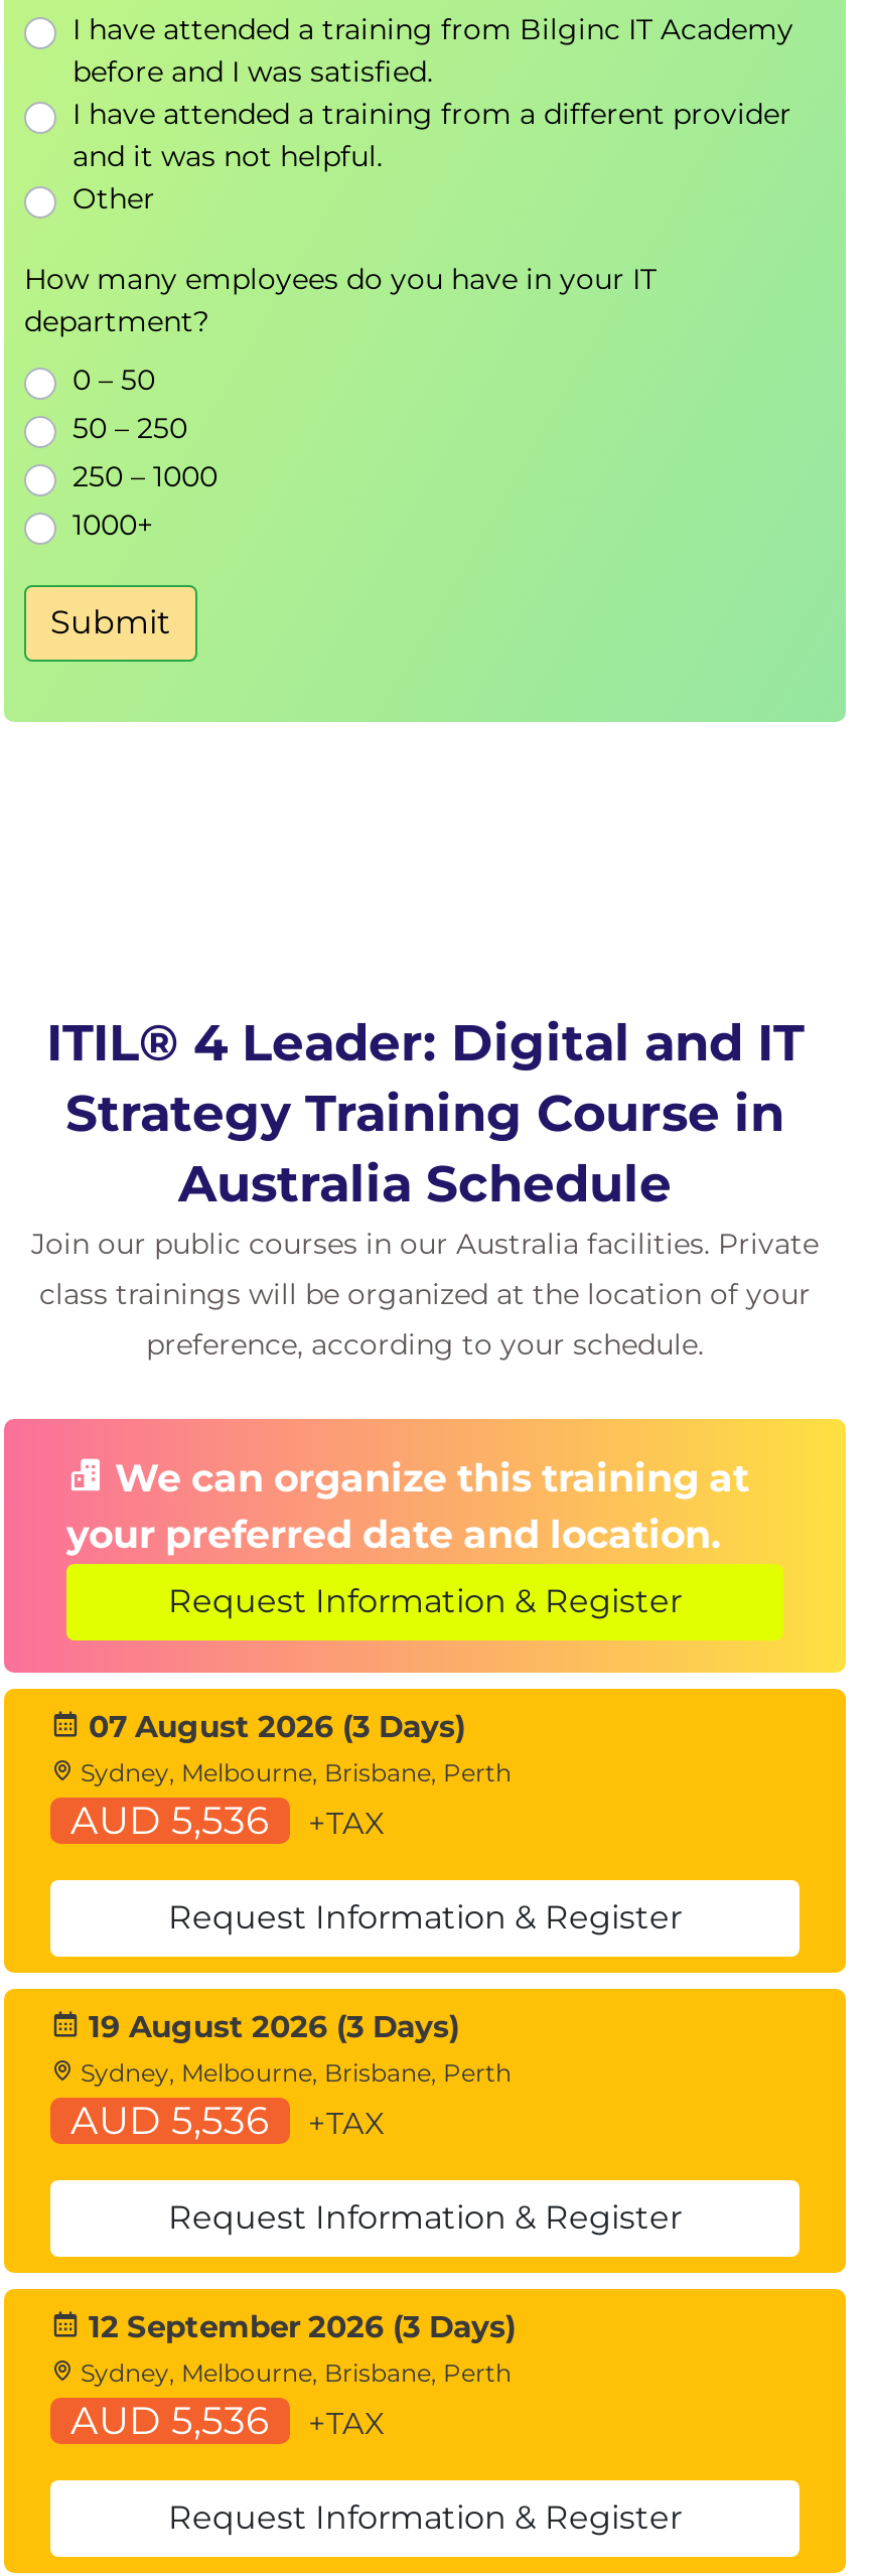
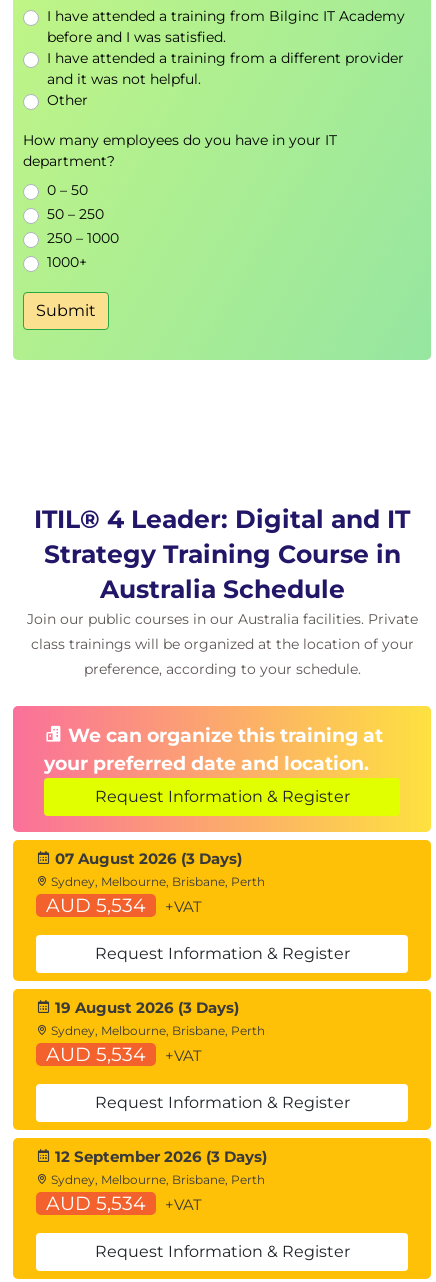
- AUD 5,536
- +TAX
+ AUD 5,534
+ +VAT

- AUD 5,536
- +TAX
+ AUD 5,534
+ +VAT

- AUD 5,536
- +TAX
+ AUD 5,534
+ +VAT
